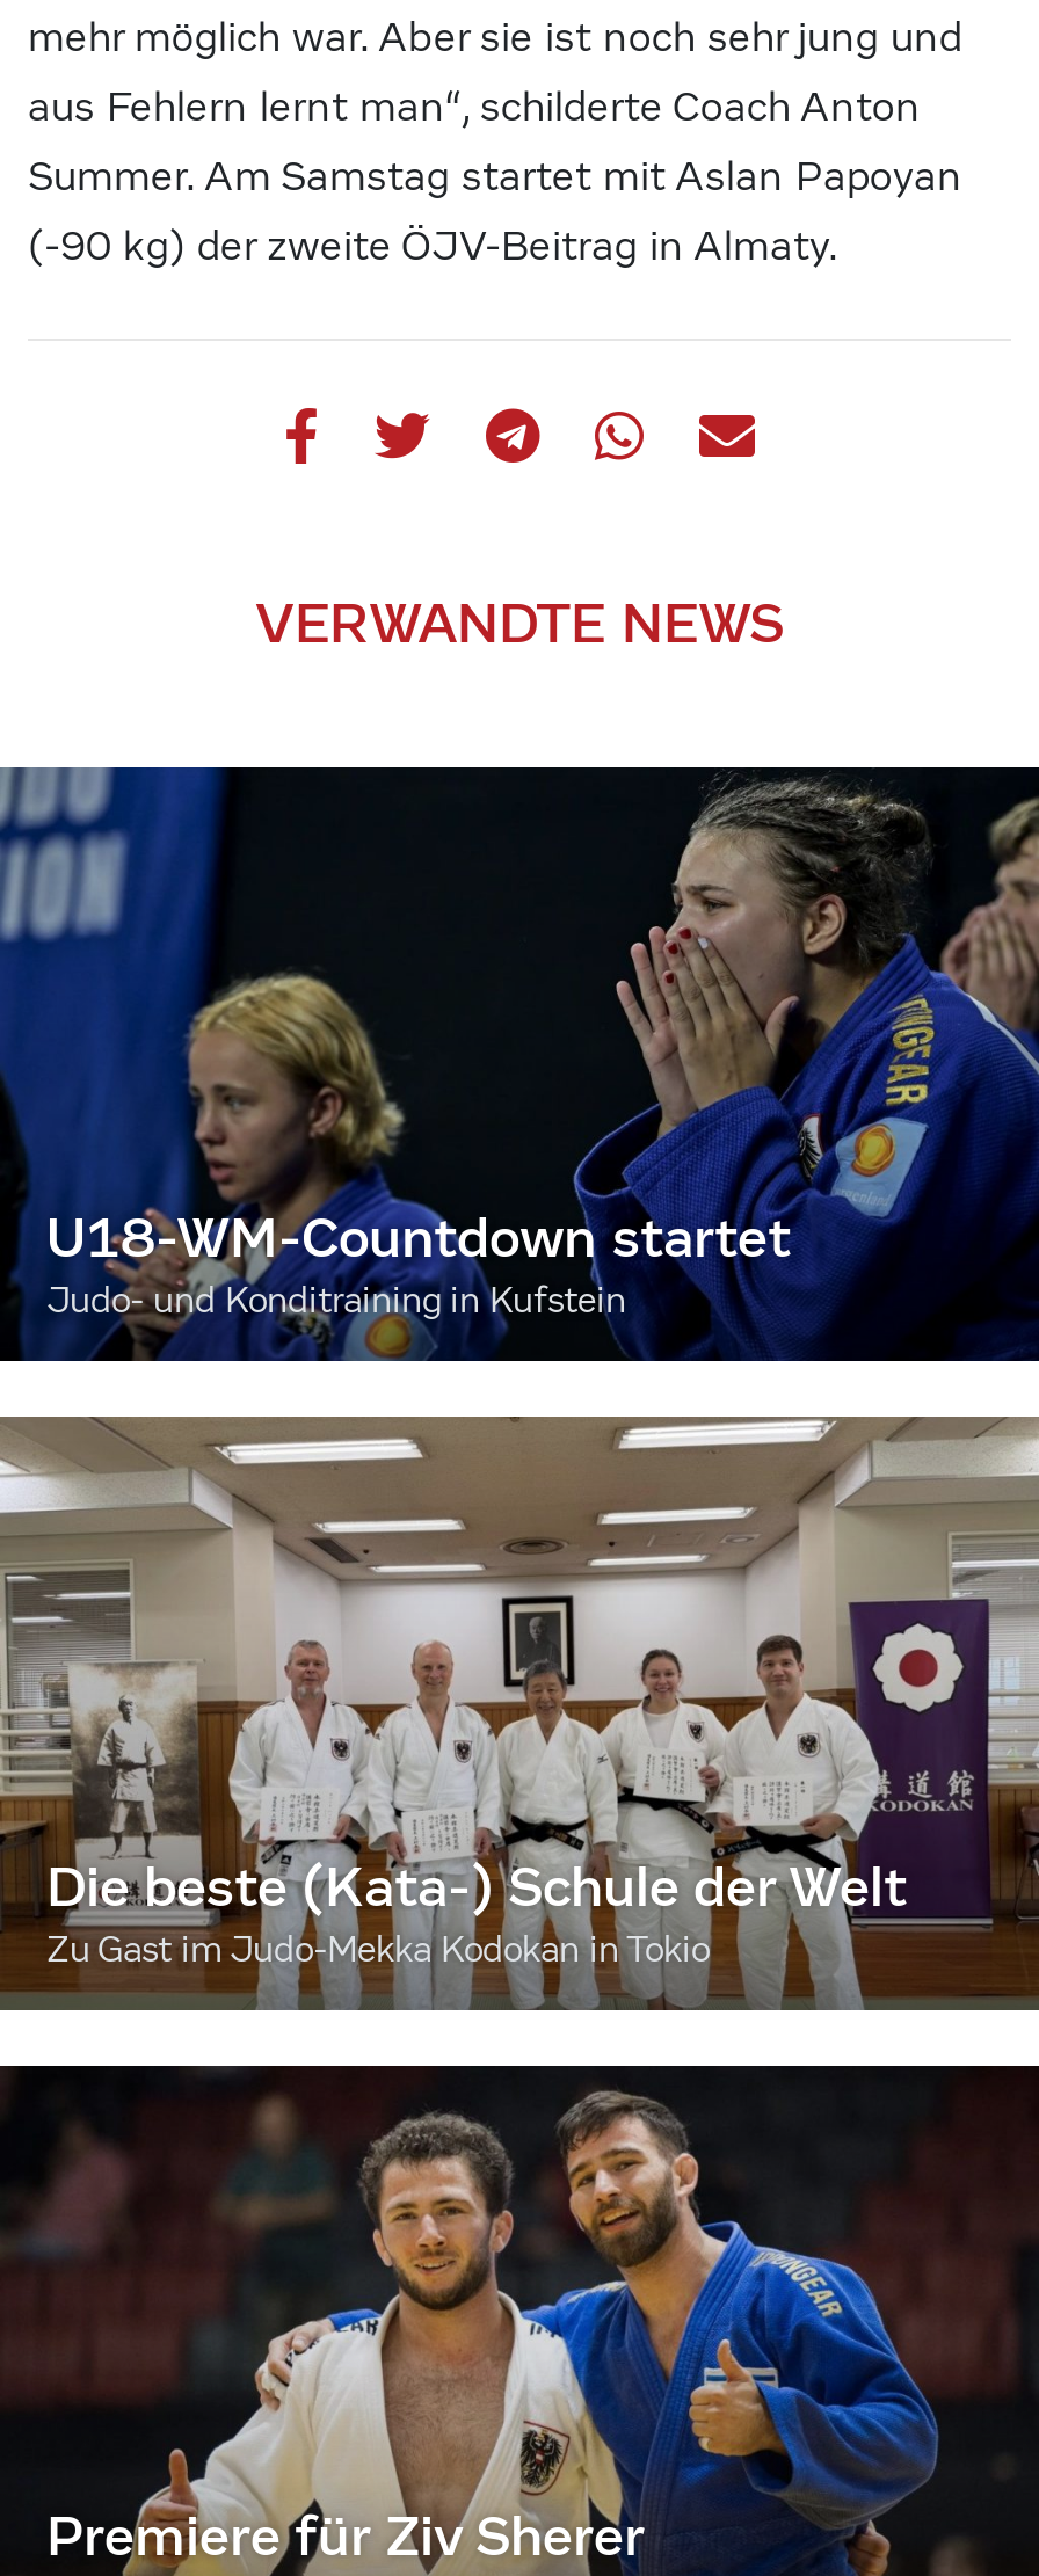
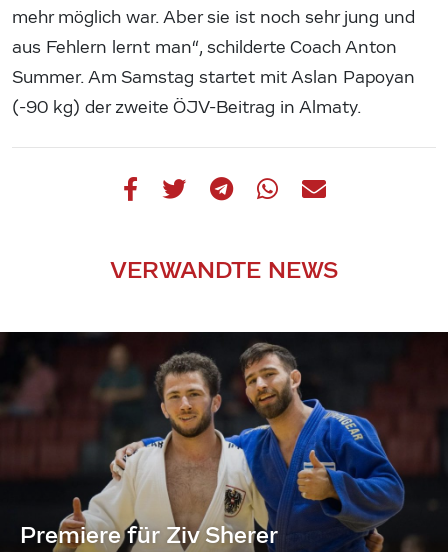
- [image]
- U18-WM-Countdown startet
- Judo- und Konditraining in Kufstein

- [image]
- Die beste (Kata-) Schule der Welt
- Zu Gast im Judo-Mekka Kodokan in Tokio
